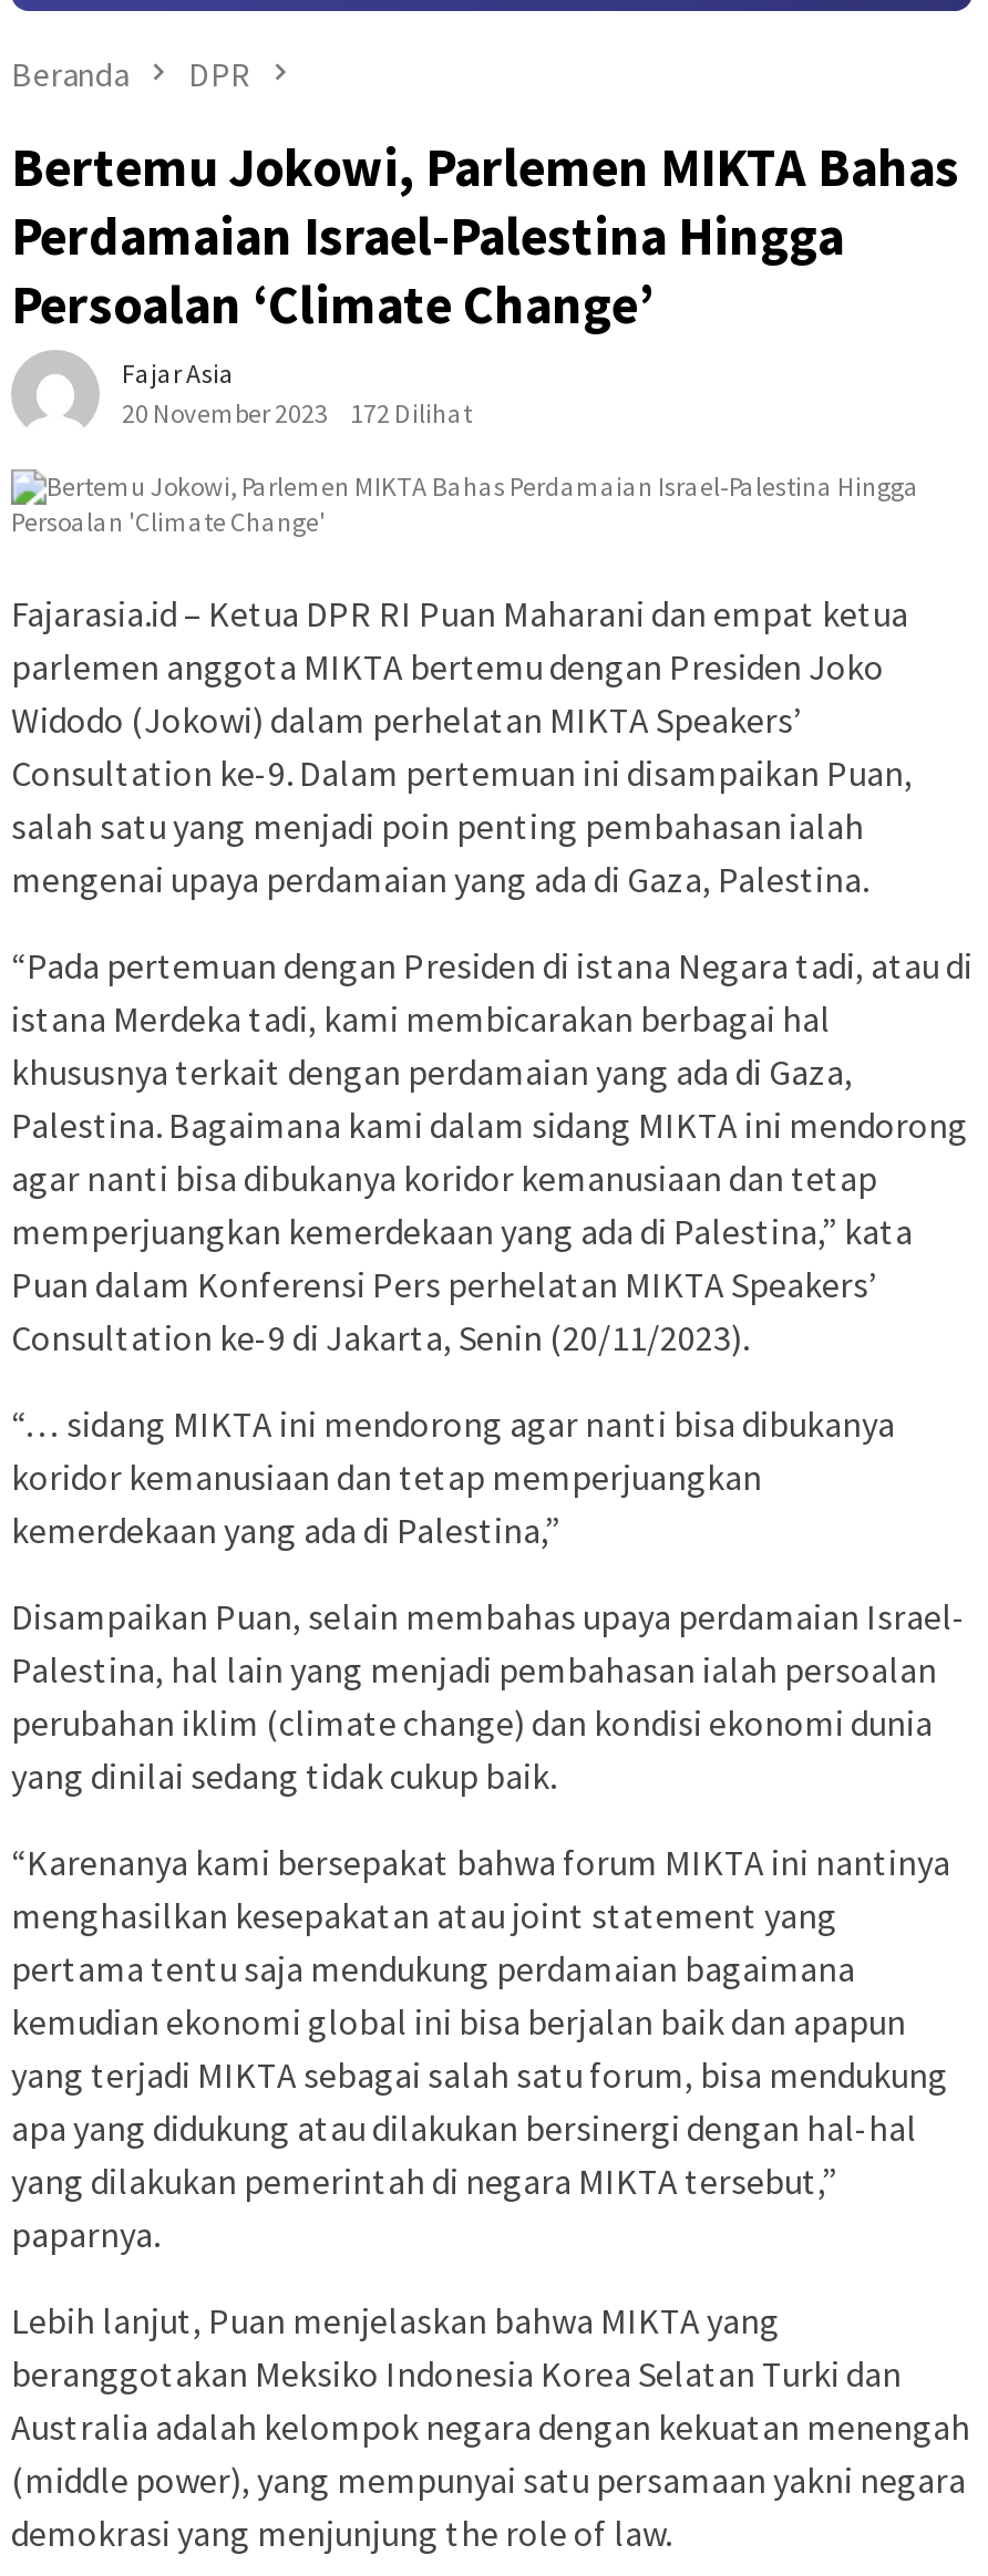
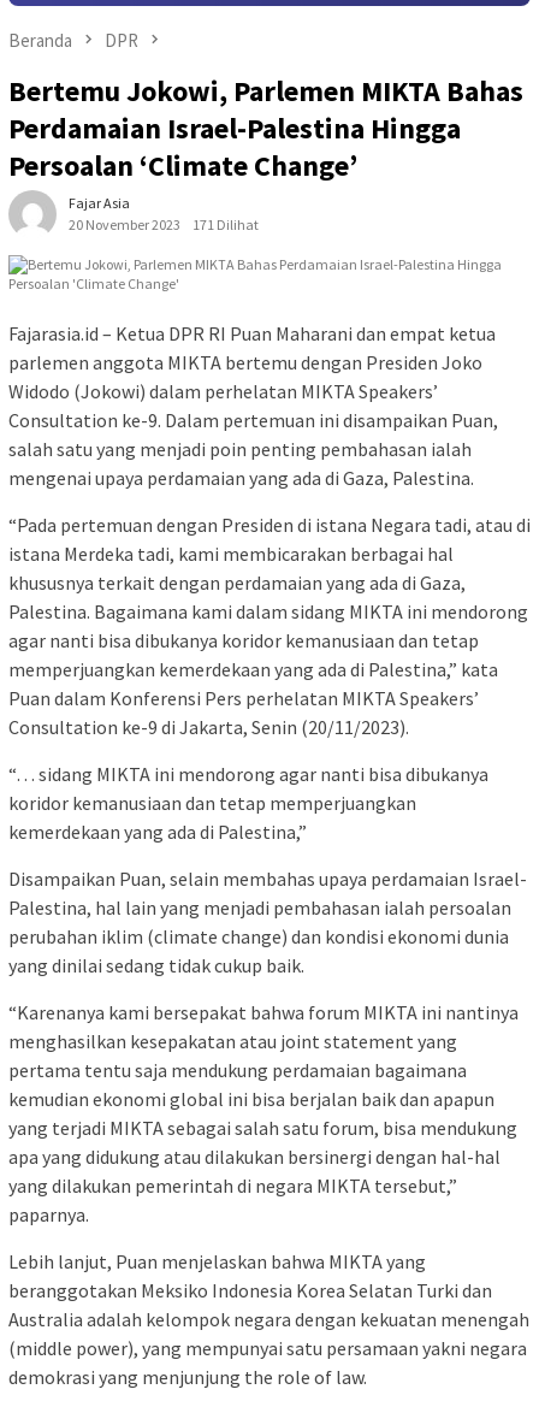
- 20 November 2023 172 Dilihat
+ 20 November 2023 171 Dilihat
